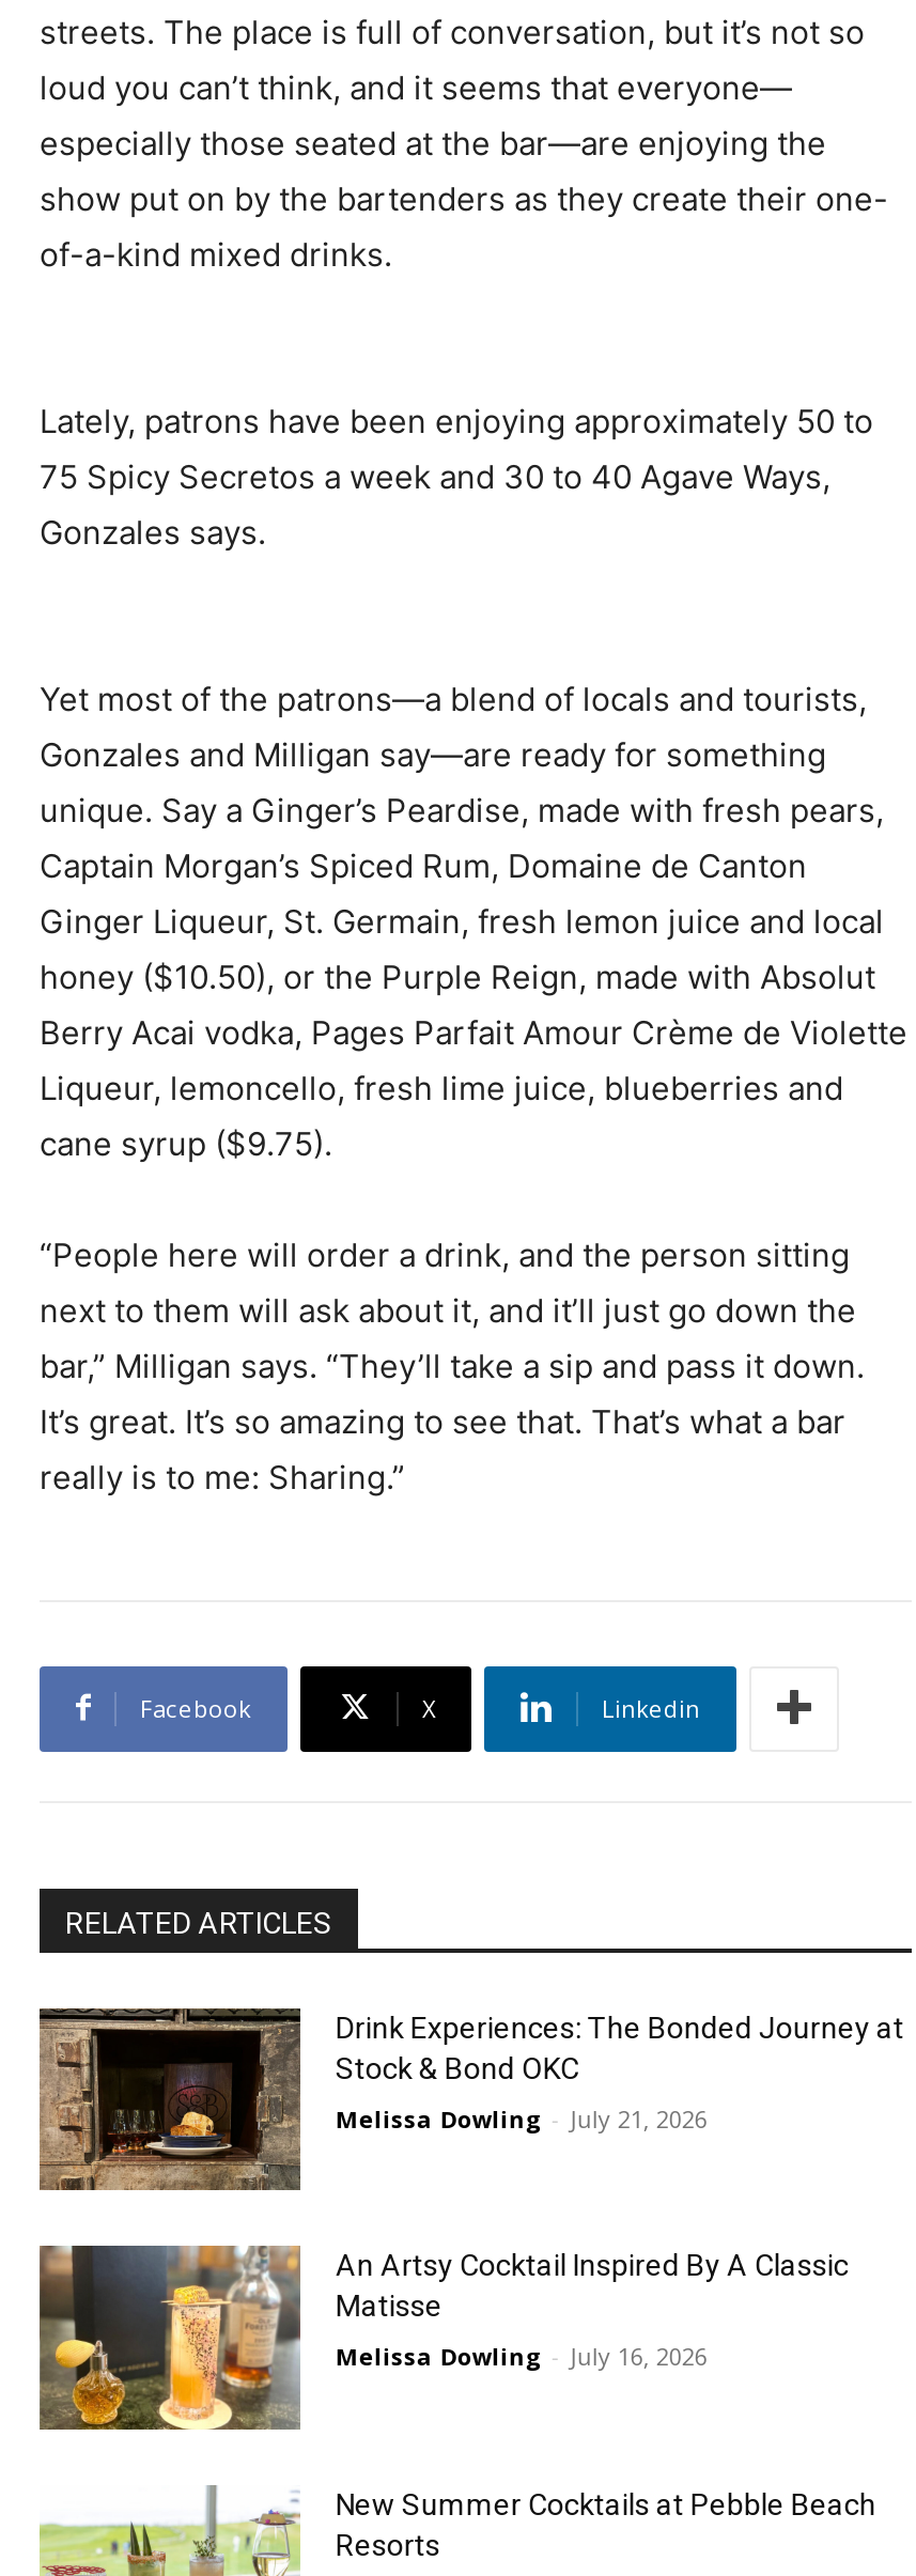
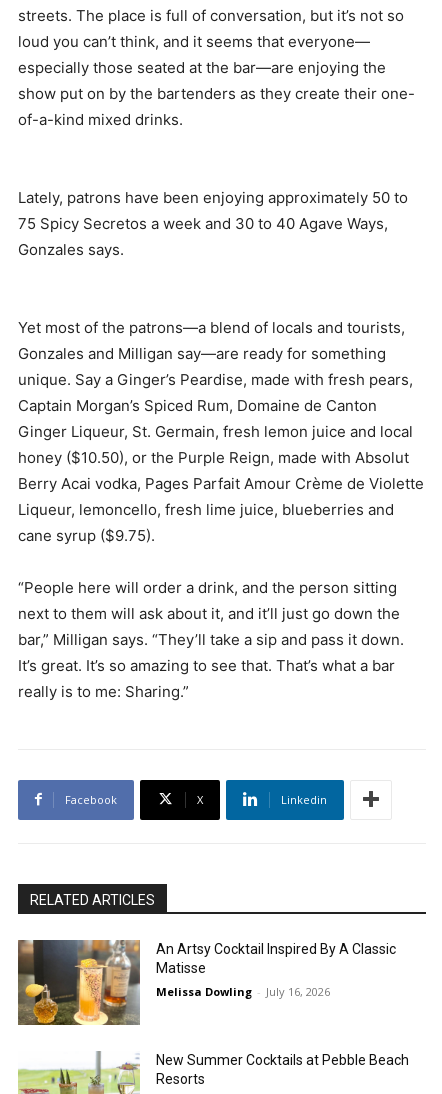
- [image]
- Drink Experiences: The Bonded Journey at
- Stock & Bond OKC
- Melissa Dowling - July 21, 2026
